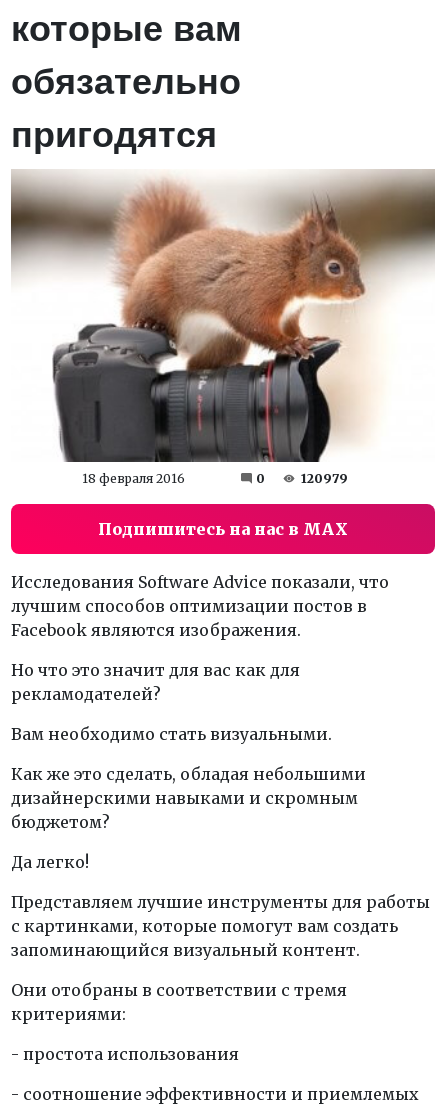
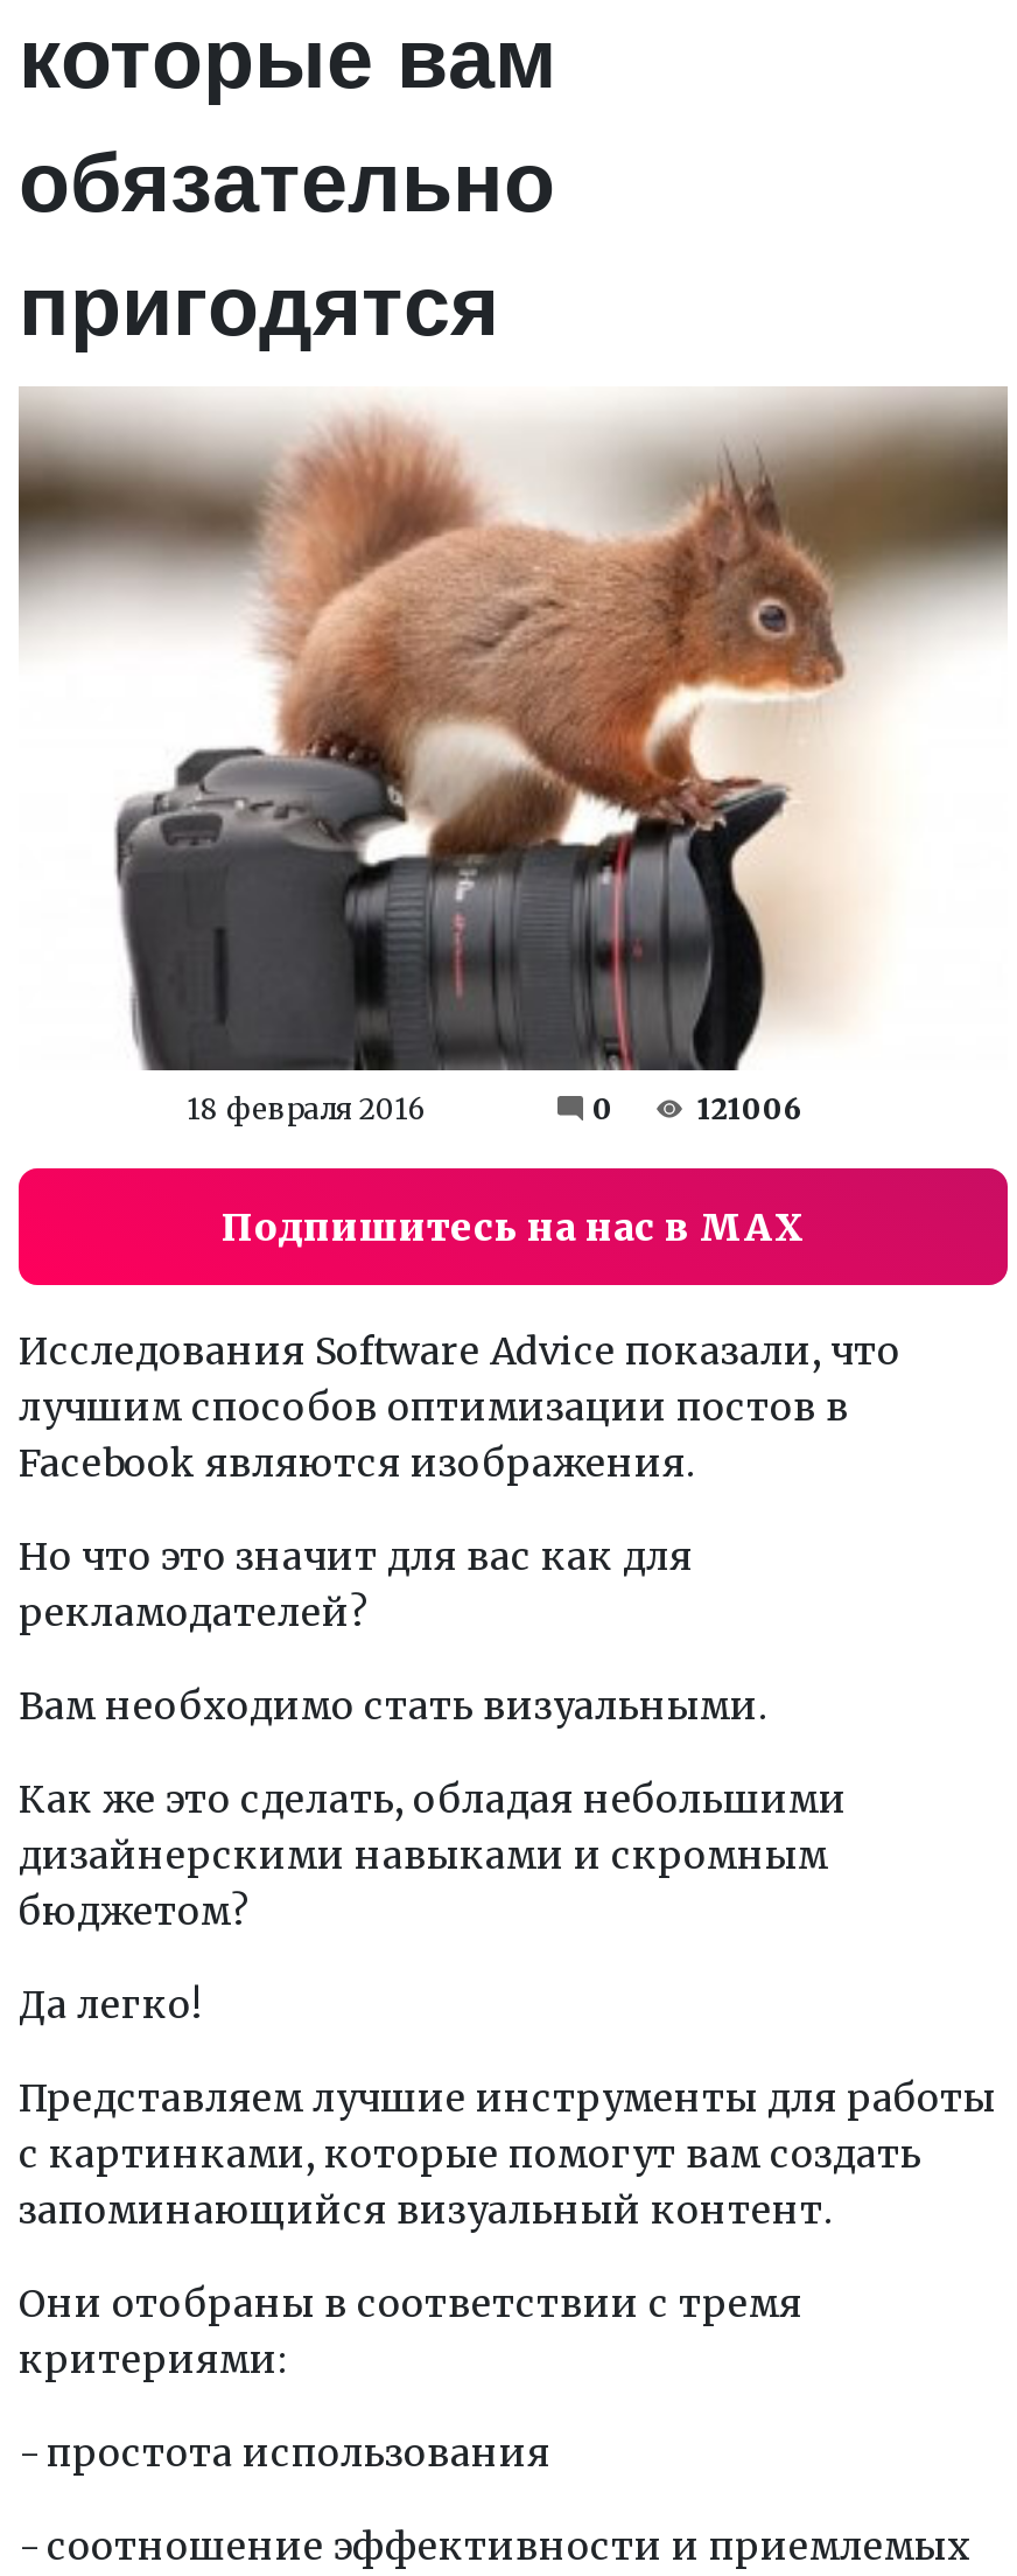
- 120979
+ 121006
